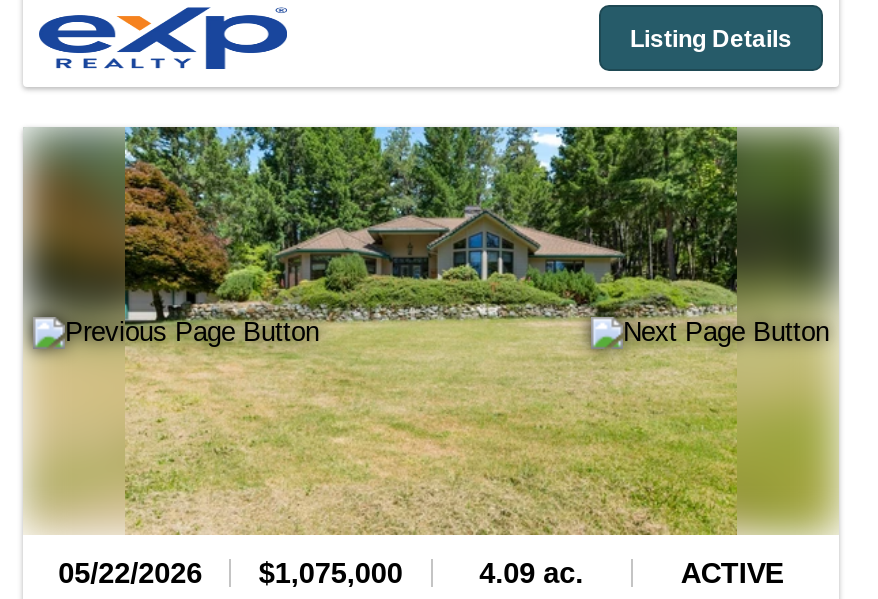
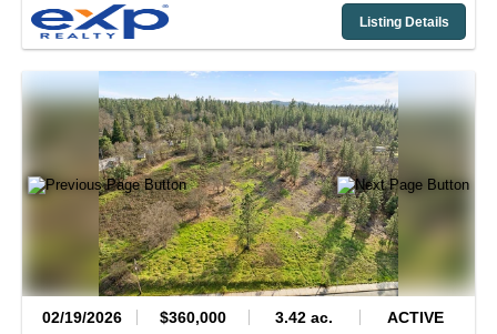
- [image]
- 05/22/2026
+ [image]
+ 02/19/2026

- $1,075,000
+ $360,000

- 4.09 ac.
+ 3.42 ac.
